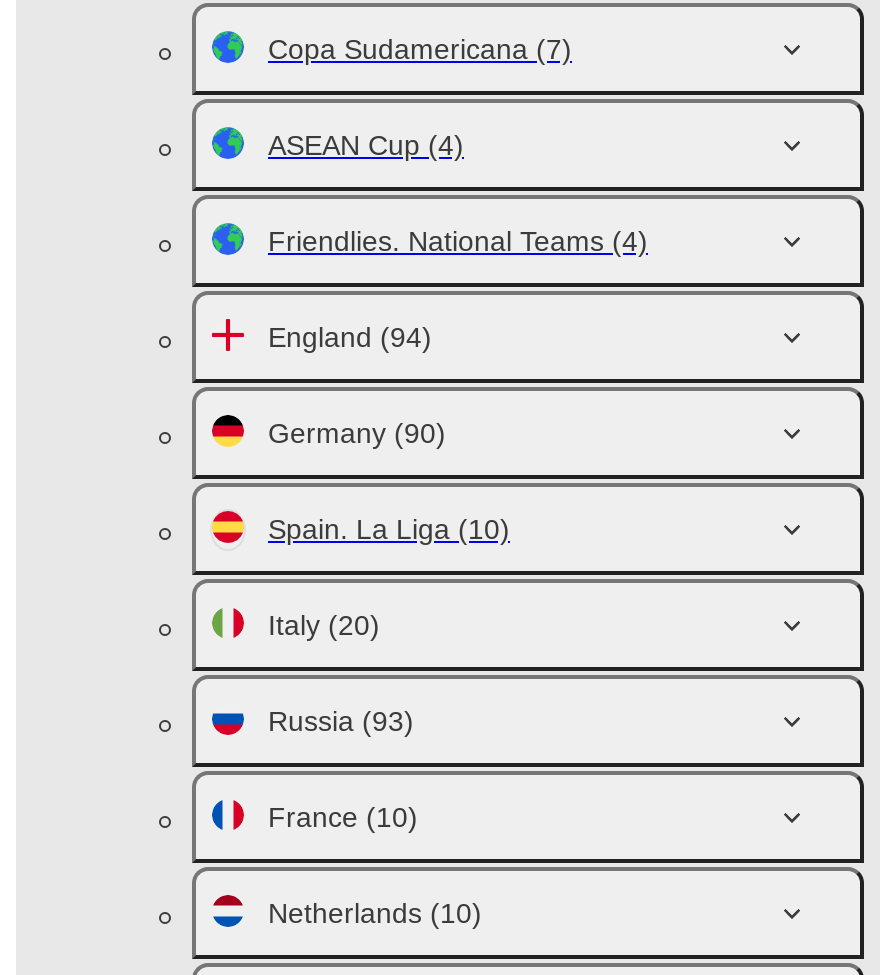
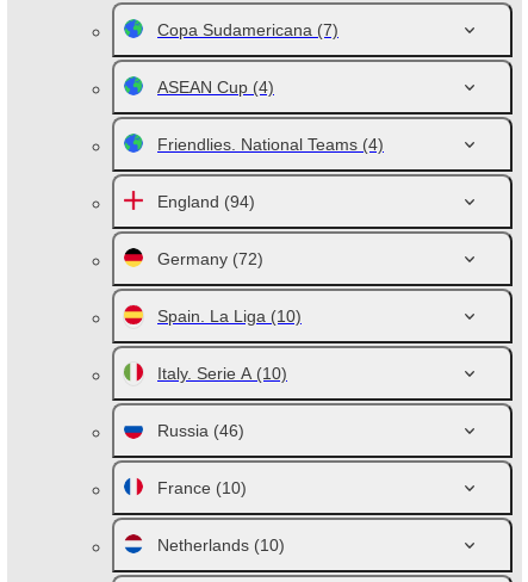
- Germany (90)
+ Germany (72)

- Italy (20)
+ Italy. Serie A (10)

- Russia (93)
+ Russia (46)
